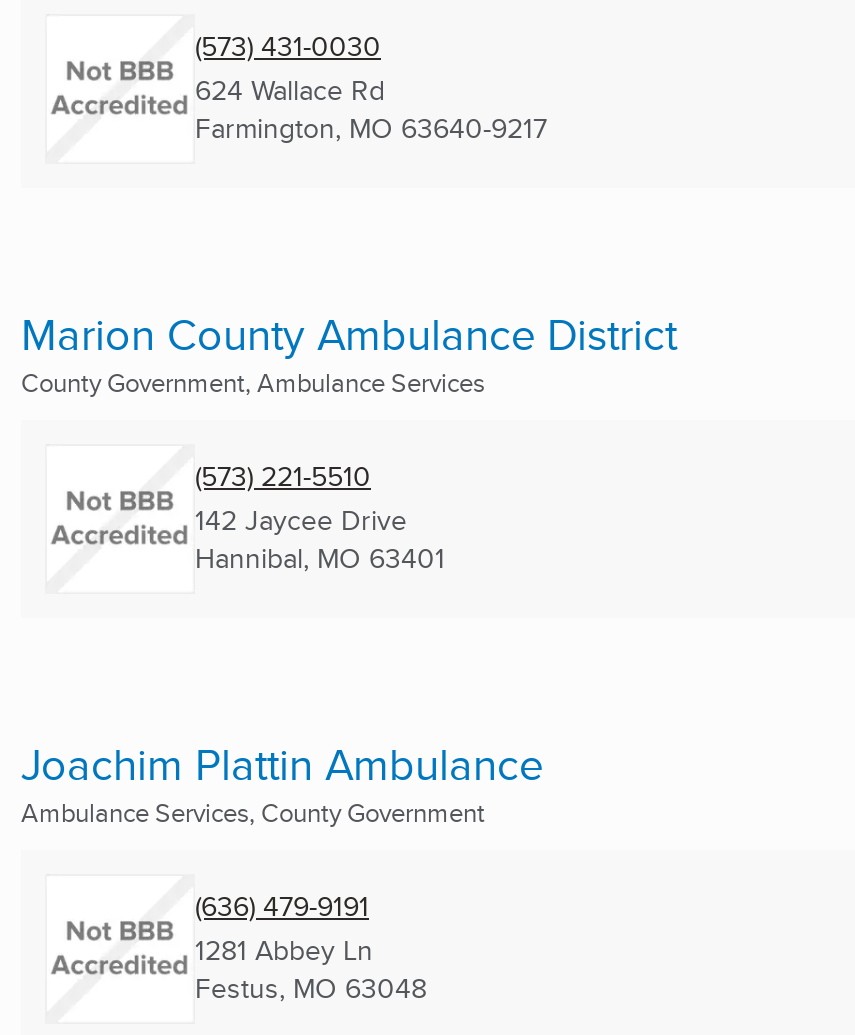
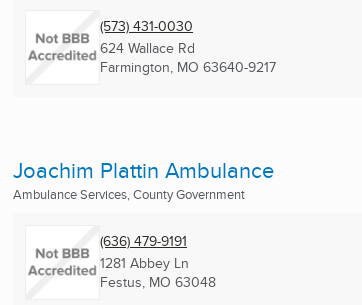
- Marion County Ambulance District
- County Government, Ambulance Services
- (573) 221-5510
- 142 Jaycee Drive
- Hannibal, MO 63401
